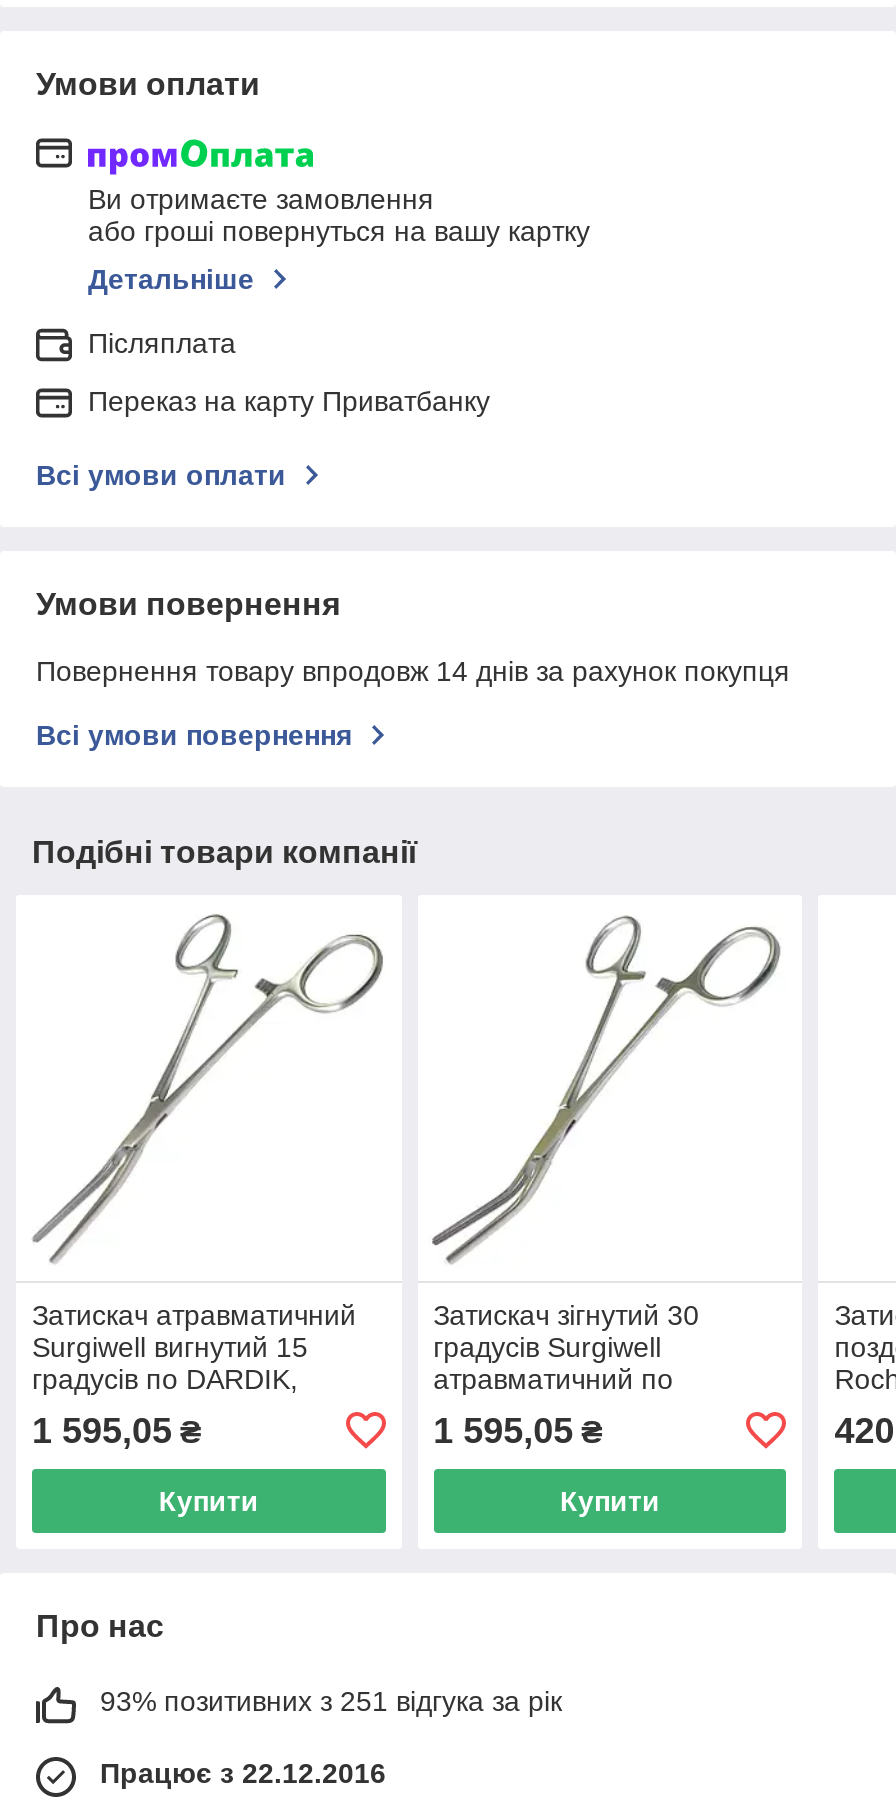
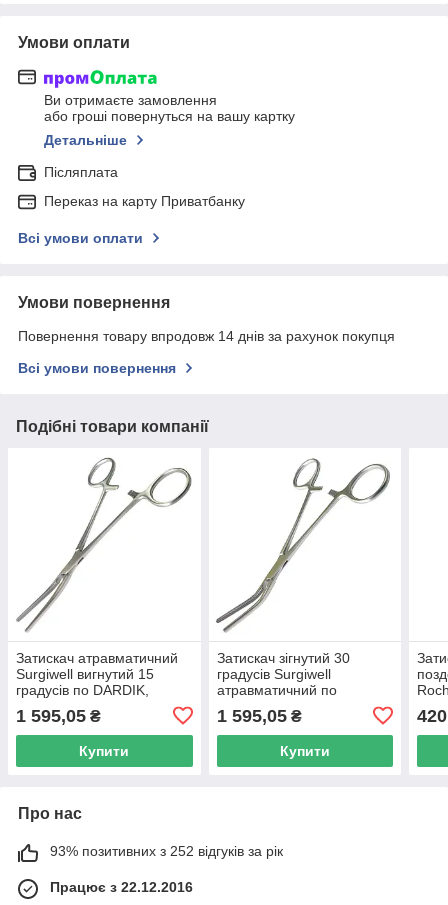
- 93% позитивних з 251 відгука за рік
+ 93% позитивних з 252 відгуків за рік
